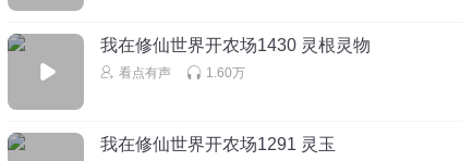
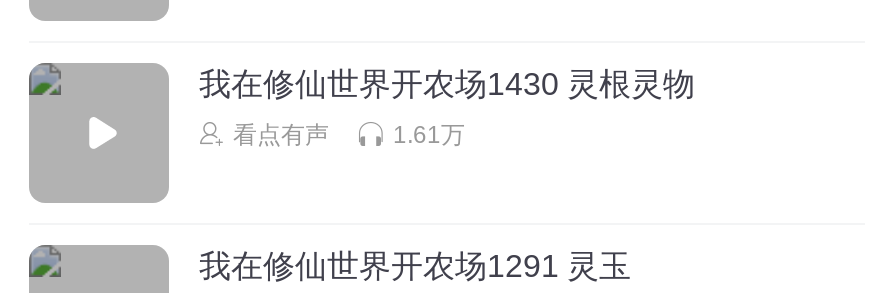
- 1.60万
+ 1.61万
